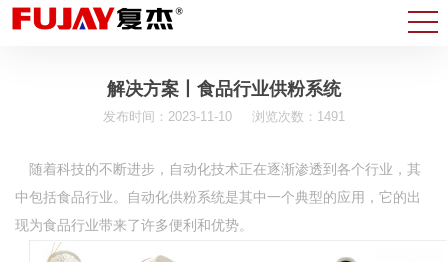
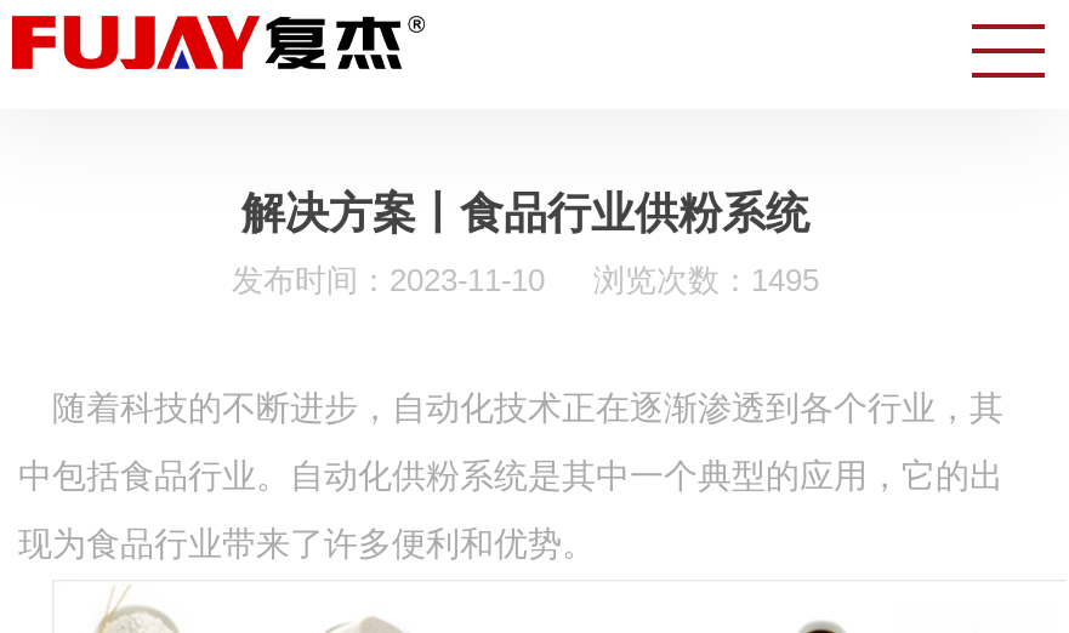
- 发布时间：2023-11-10 浏览次数：1491
+ 发布时间：2023-11-10 浏览次数：1495
